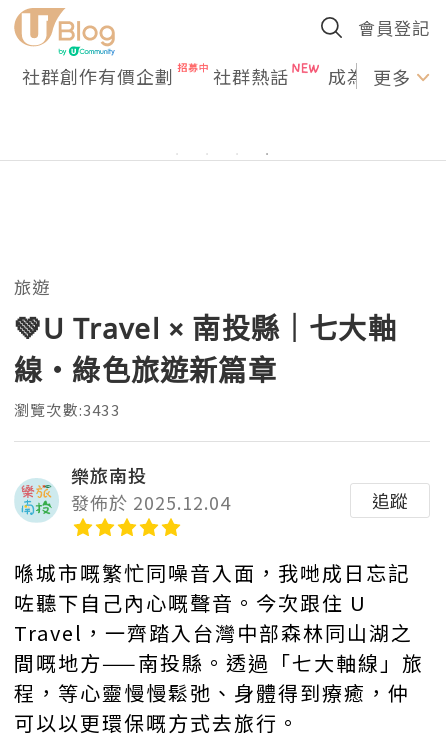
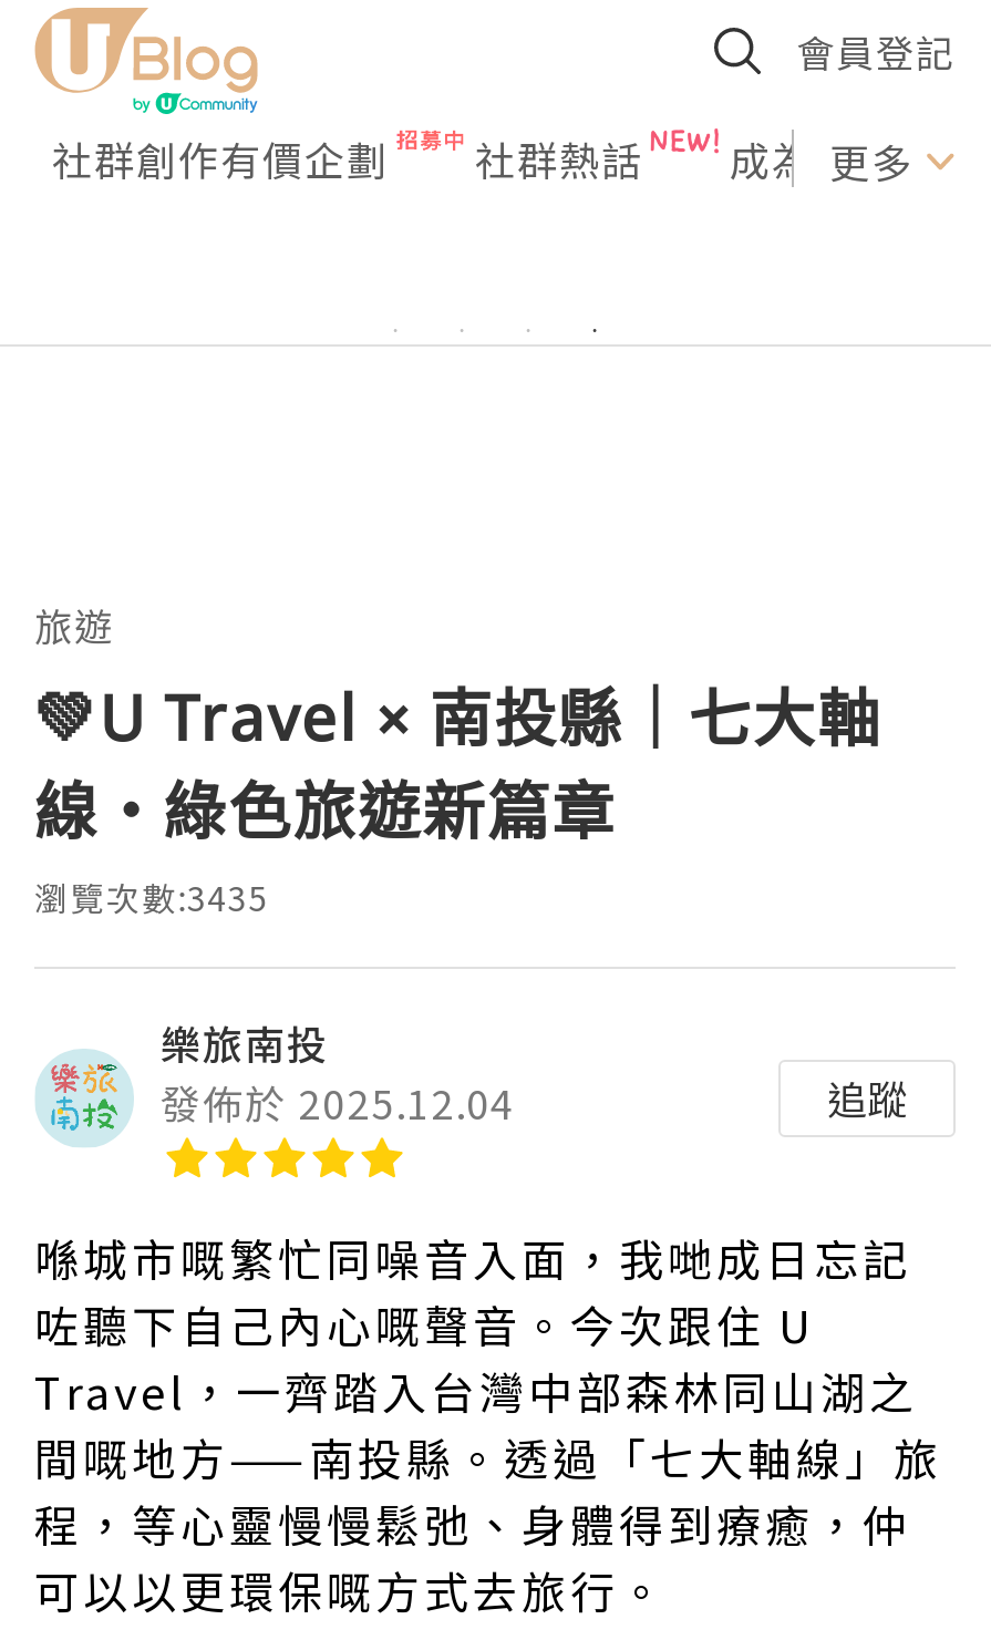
- 瀏覽次數:3433
+ 瀏覽次數:3435
